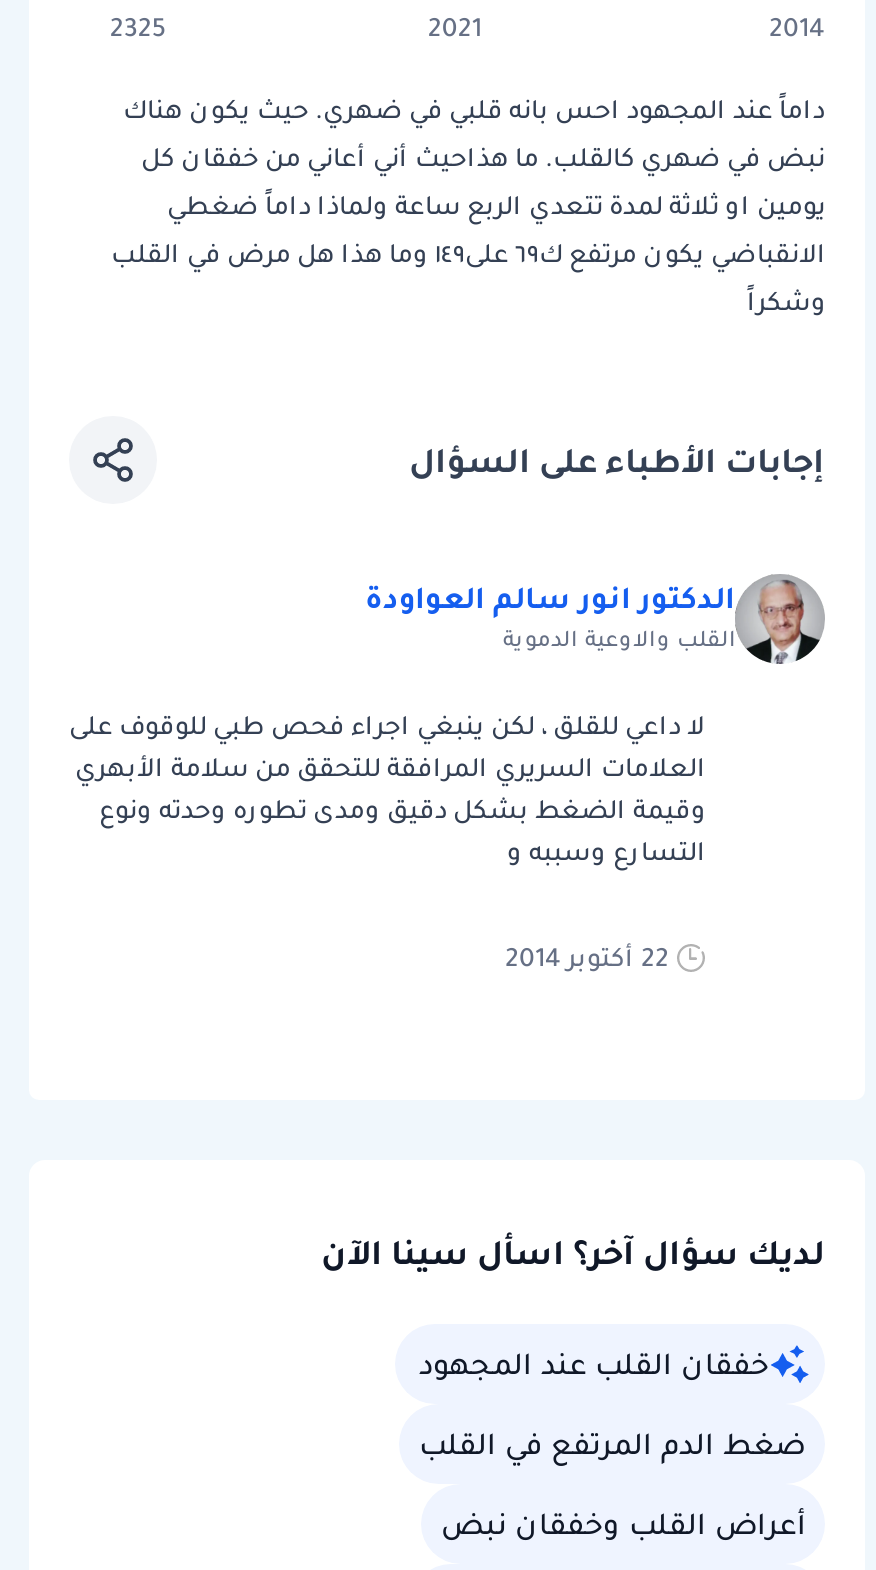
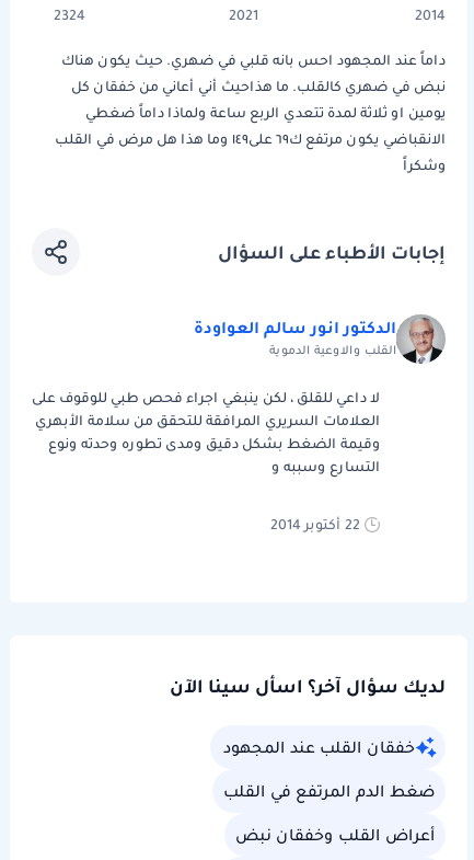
- 2325
+ 2324
